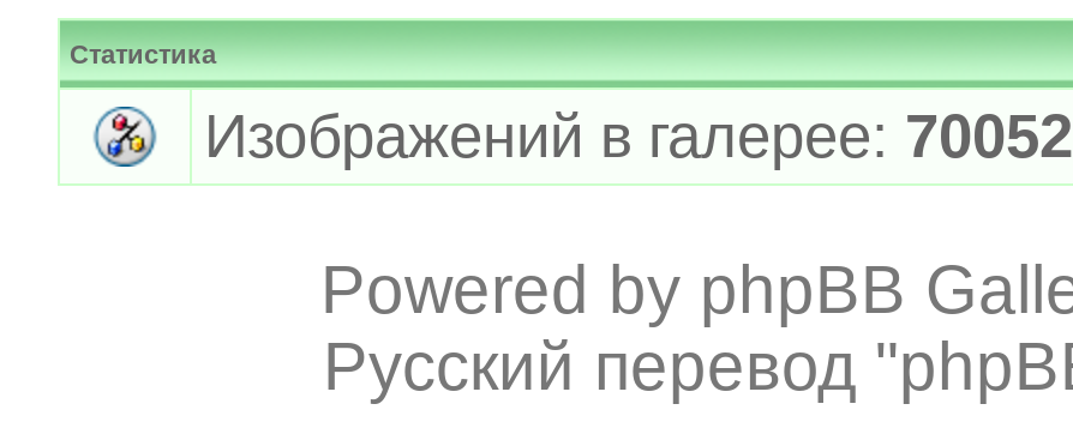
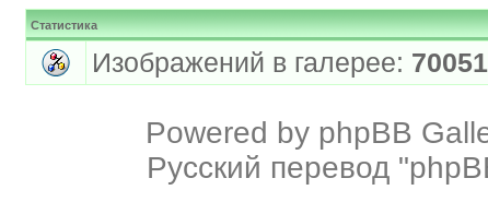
- Изображений в галерее: 70052
+ Изображений в галерее: 70051
